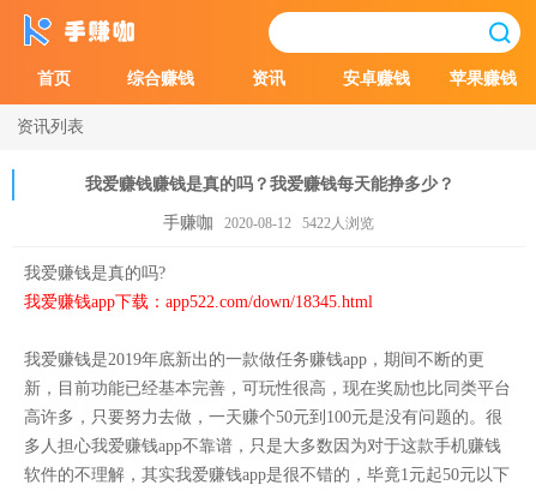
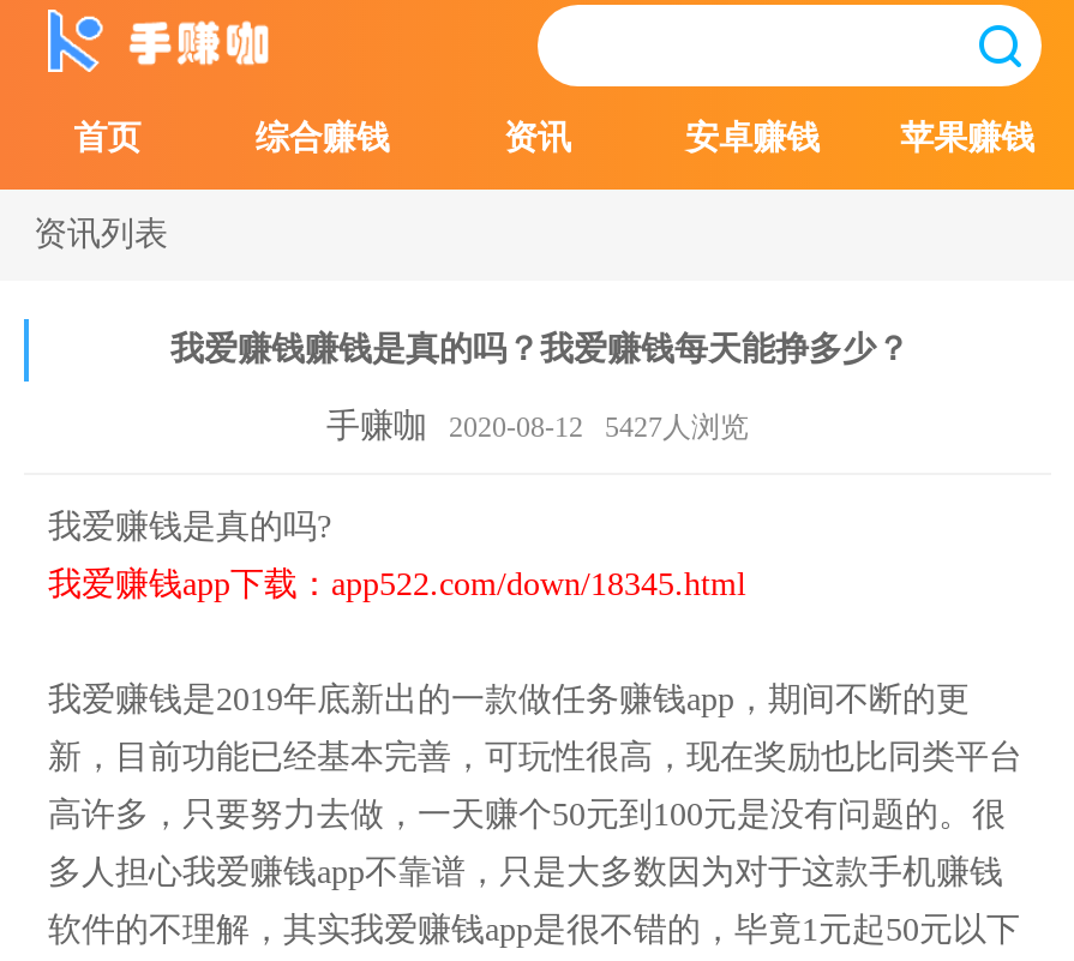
- 手赚咖2020-08-12 5422人浏览
+ 手赚咖2020-08-12 5427人浏览
